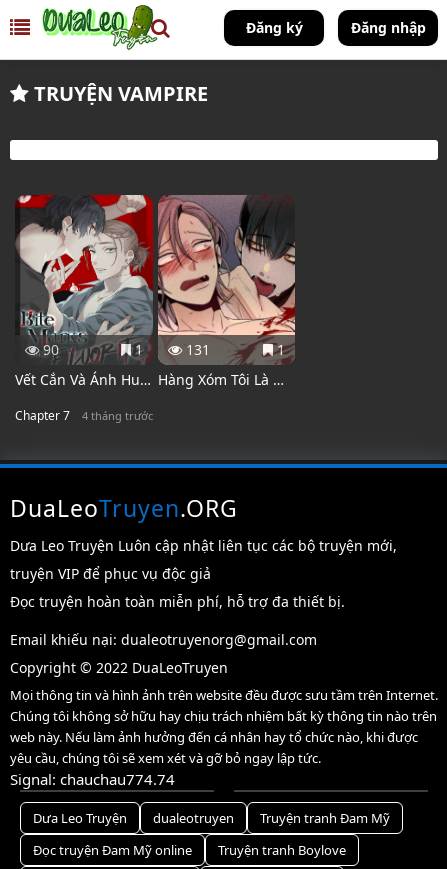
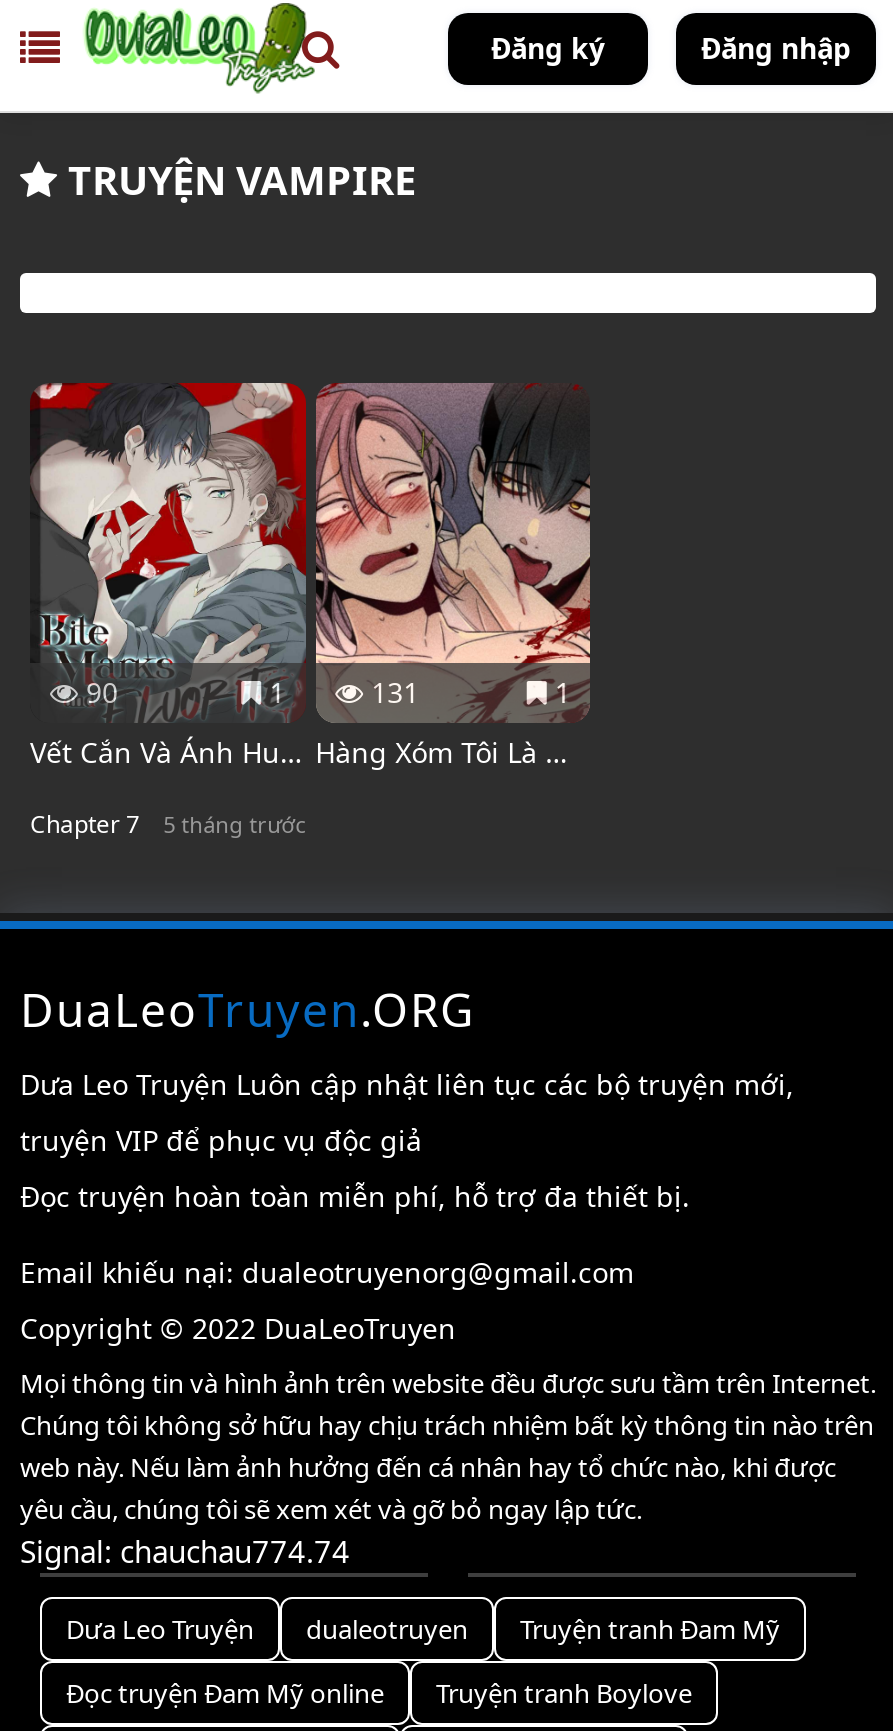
- Chapter 7 4 tháng trước
+ Chapter 7 5 tháng trước
